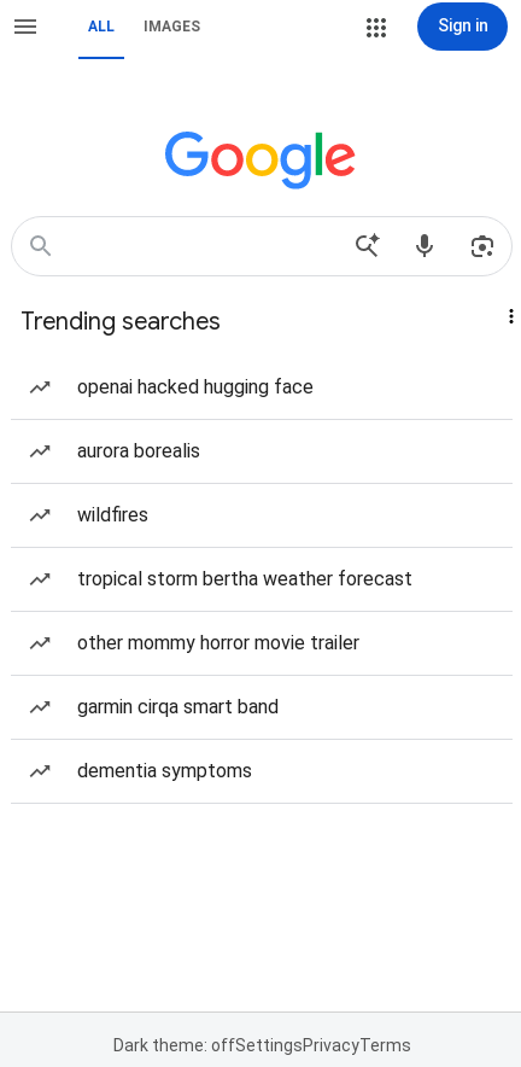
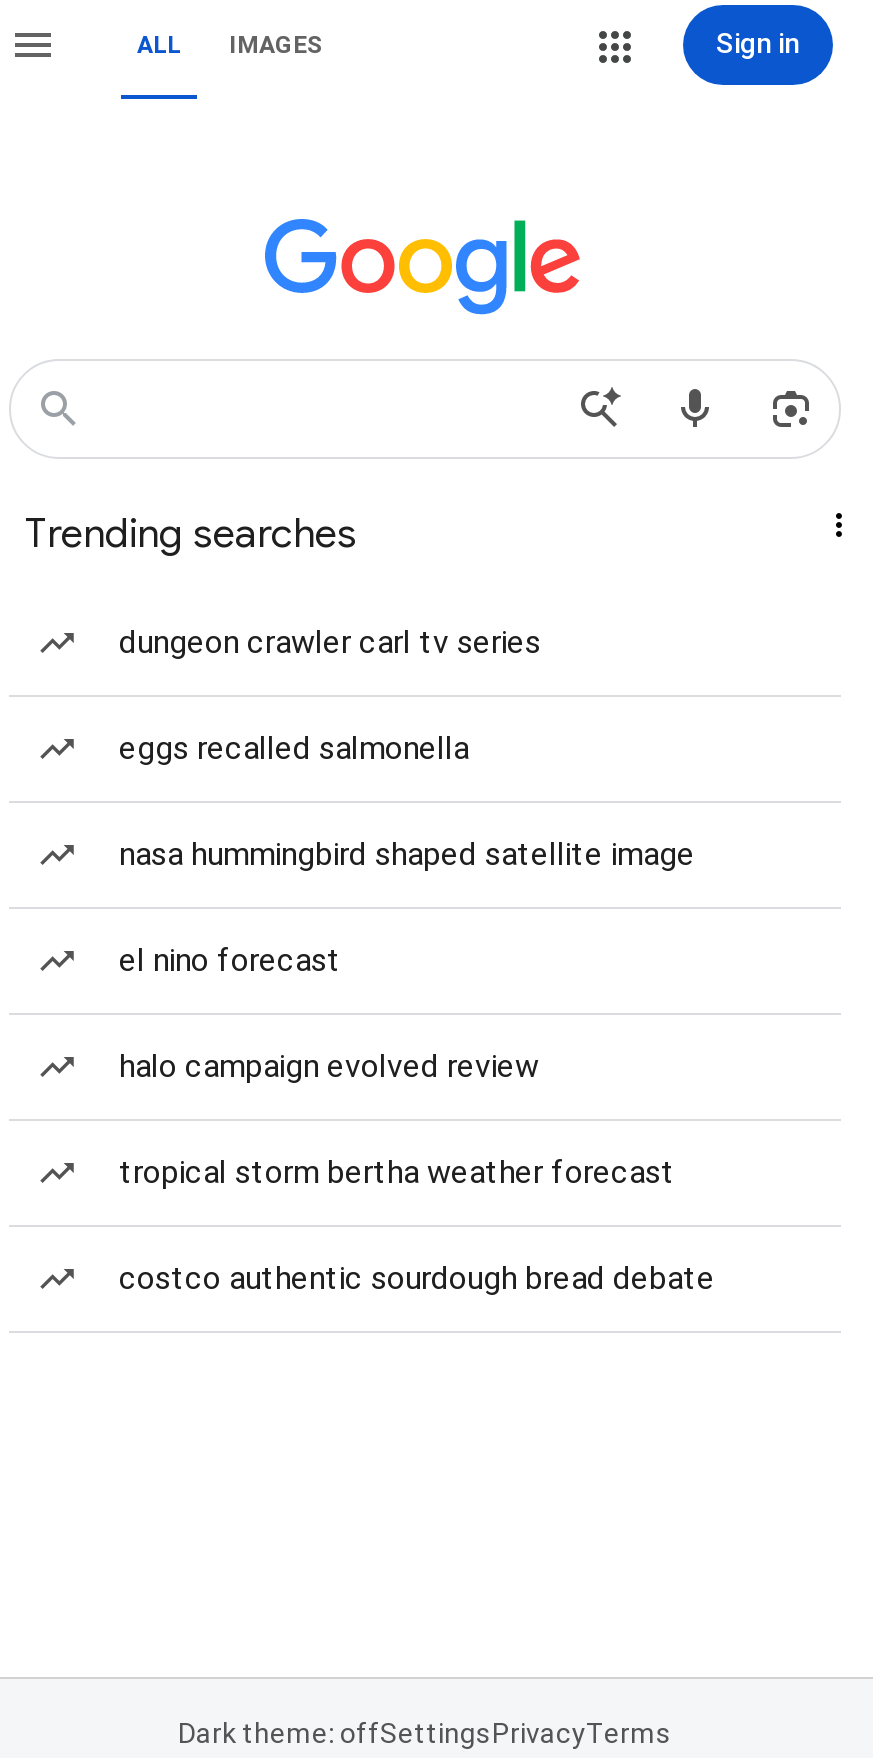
- openai hacked hugging face
- aurora borealis
- wildfires
+ dungeon crawler carl tv series
+ eggs recalled salmonella
+ nasa hummingbird shaped satellite image
+ el nino forecast
+ halo campaign evolved review

moved down: tropical storm bertha weather forecast

- other mommy horror movie trailer
- garmin cirqa smart band
- dementia symptoms
+ costco authentic sourdough bread debate
